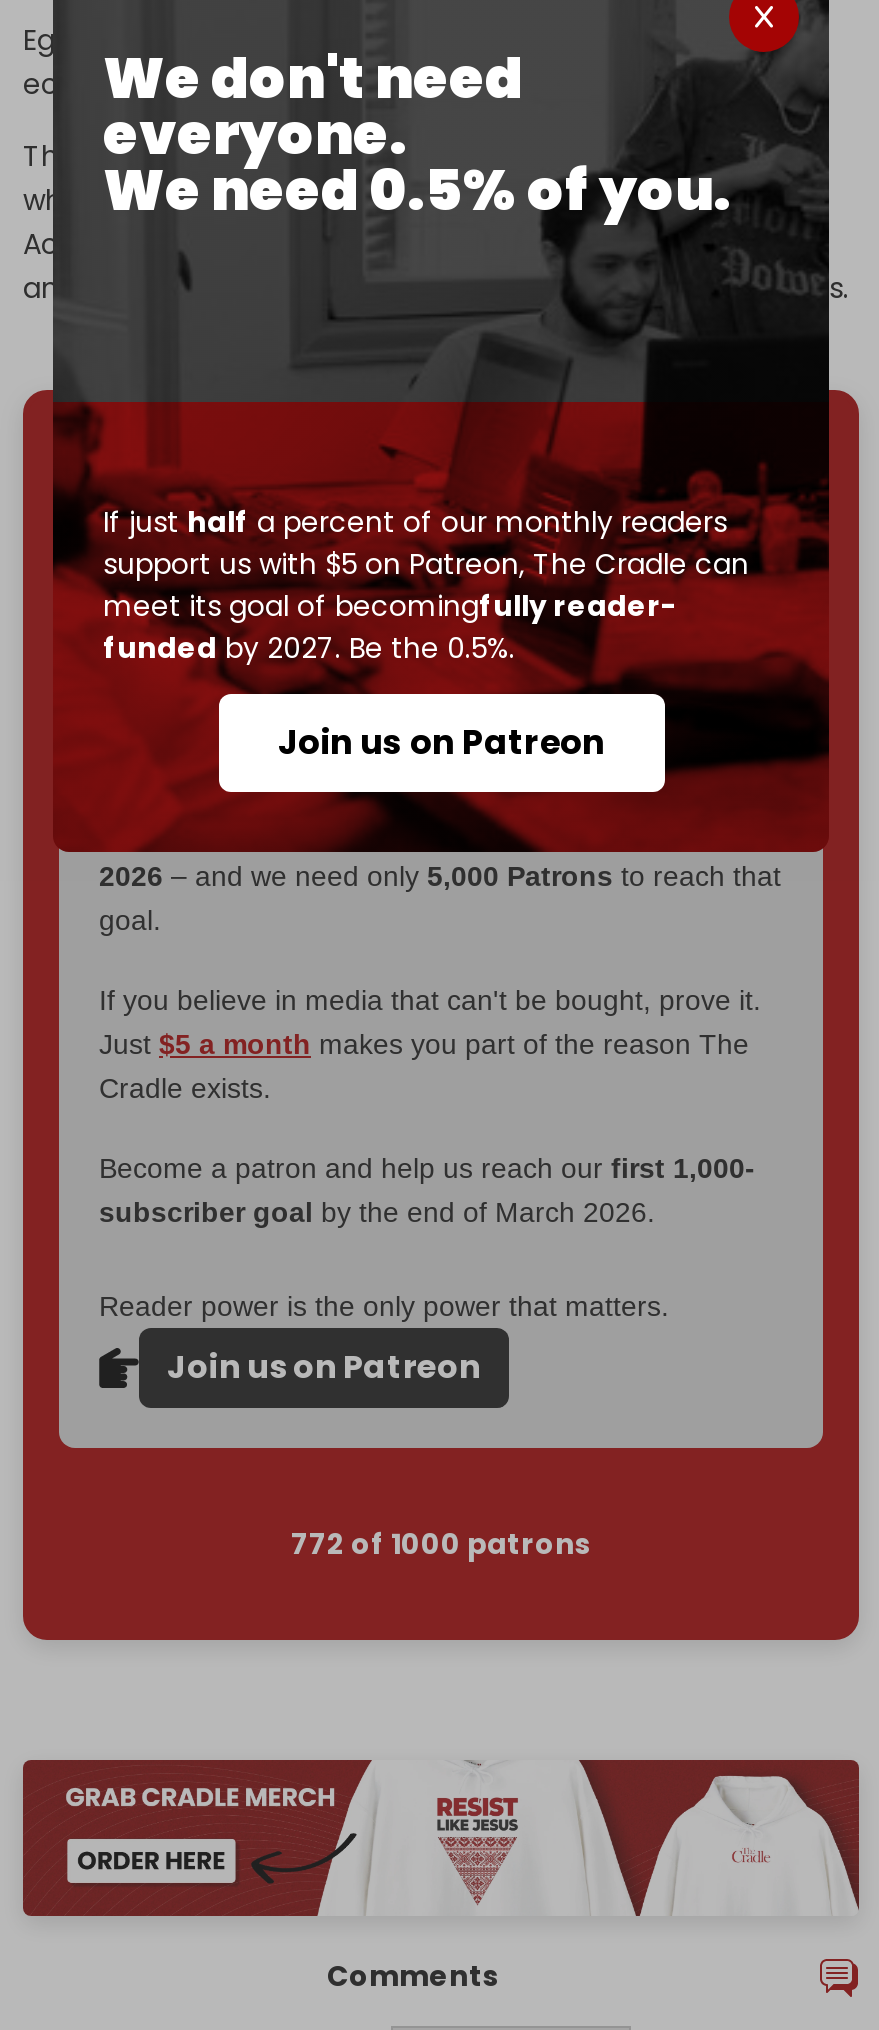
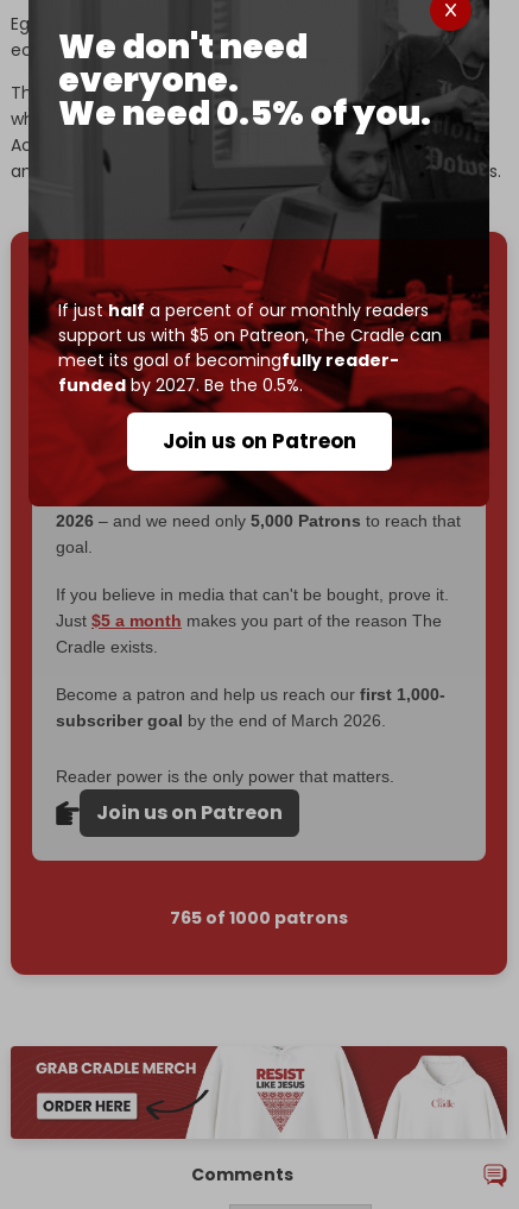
- 772 of 1000 patrons
+ 765 of 1000 patrons
